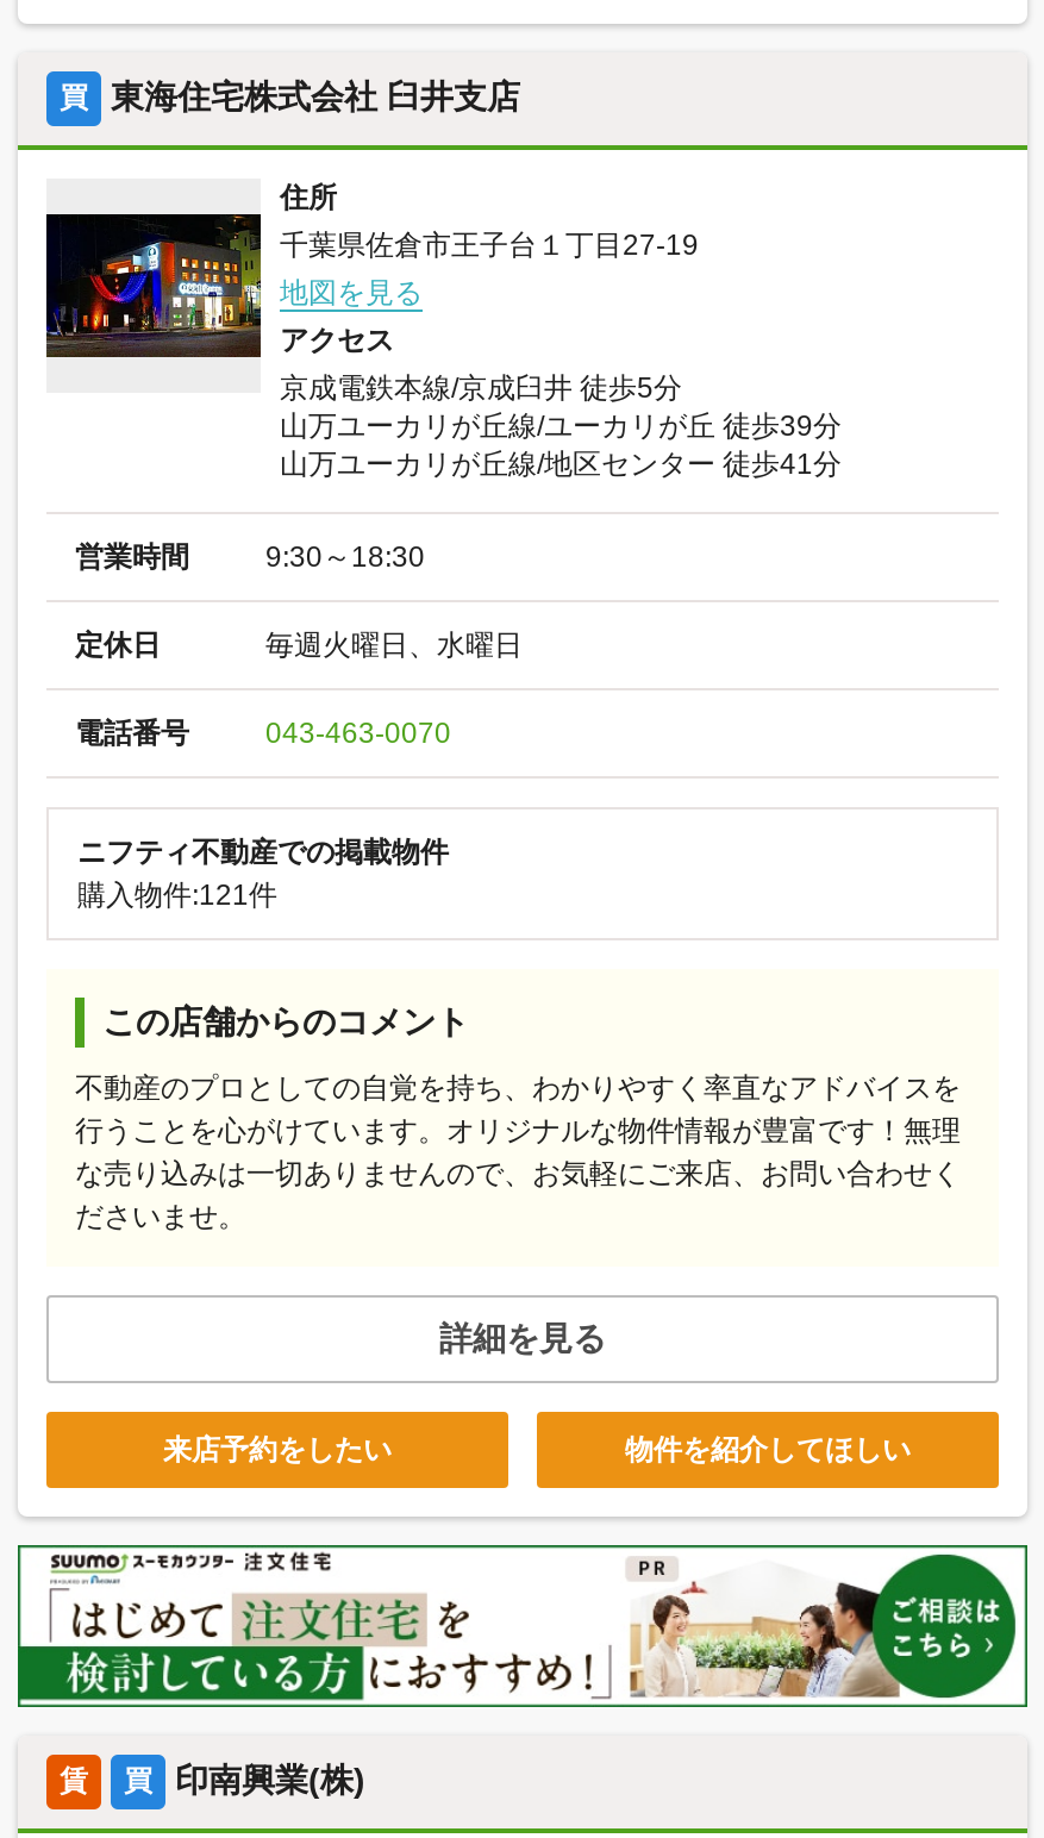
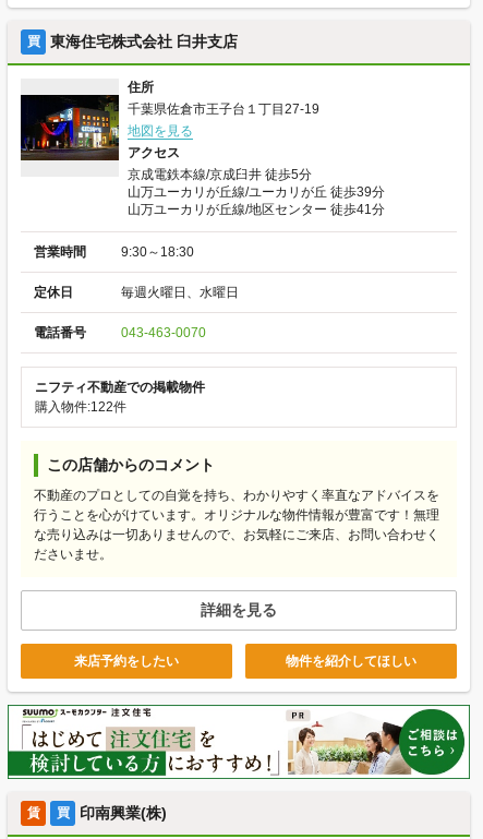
- 購入物件:121件
+ 購入物件:122件
